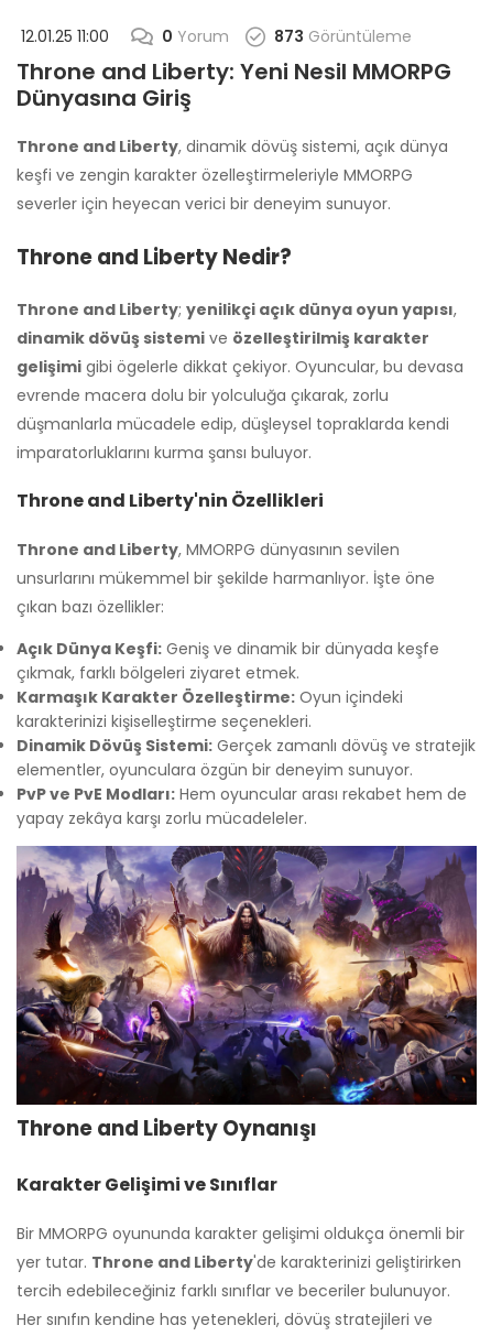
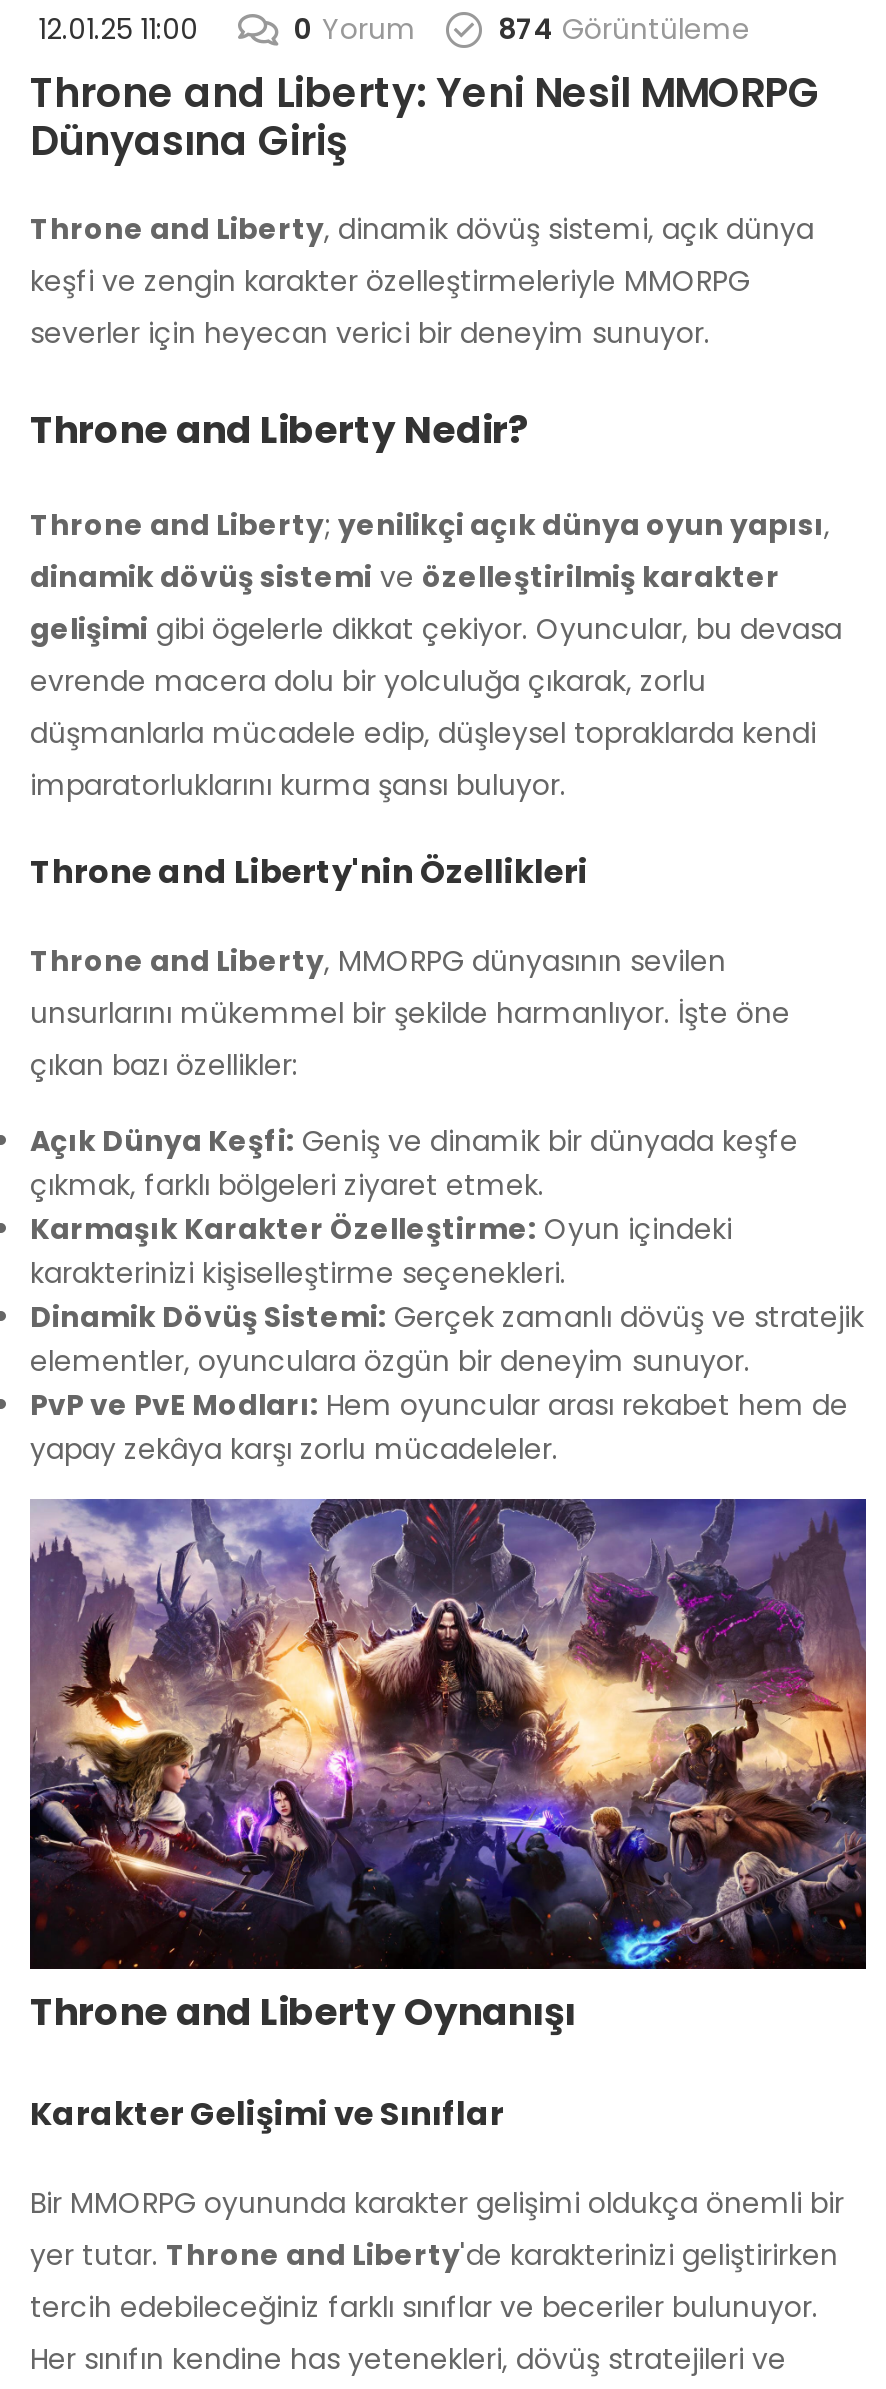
- 873 Görüntüleme
+ 874 Görüntüleme
